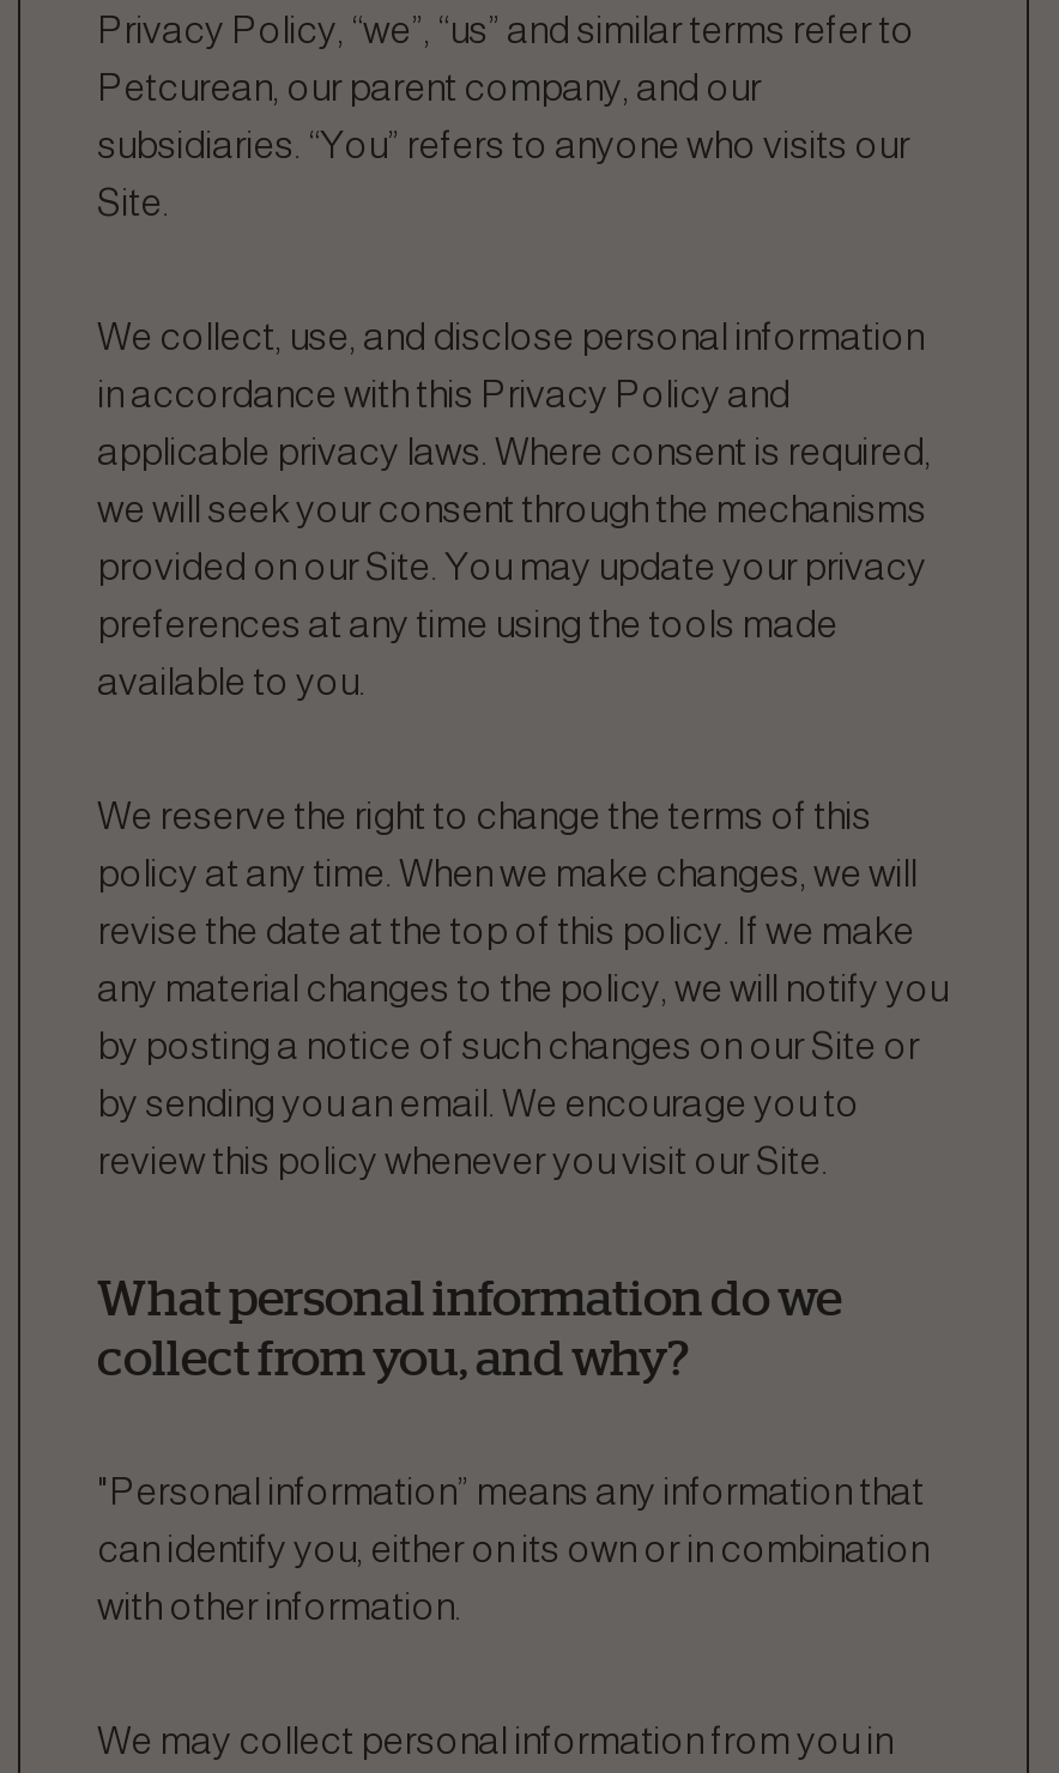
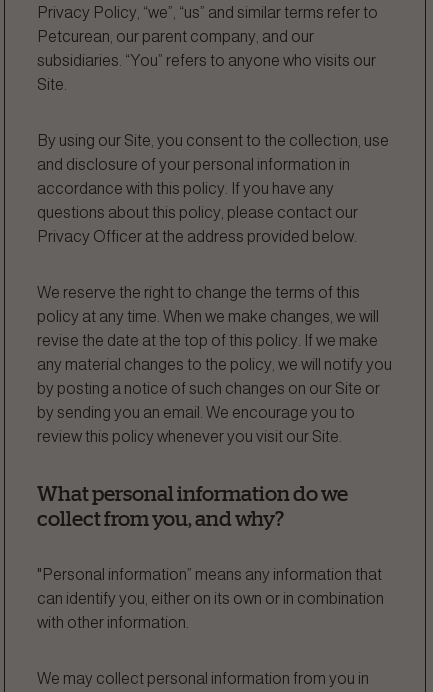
- We collect, use, and disclose personal information
- in accordance with this Privacy Policy and
- applicable privacy laws. Where consent is required,
- we will seek your consent through the mechanisms
- provided on our Site. You may update your privacy
- preferences at any time using the tools made
- available to you.
+ By using our Site, you consent to the collection, use
+ and disclosure of your personal information in
+ accordance with this policy. If you have any
+ questions about this policy, please contact our
+ Privacy Officer at the address provided below.
